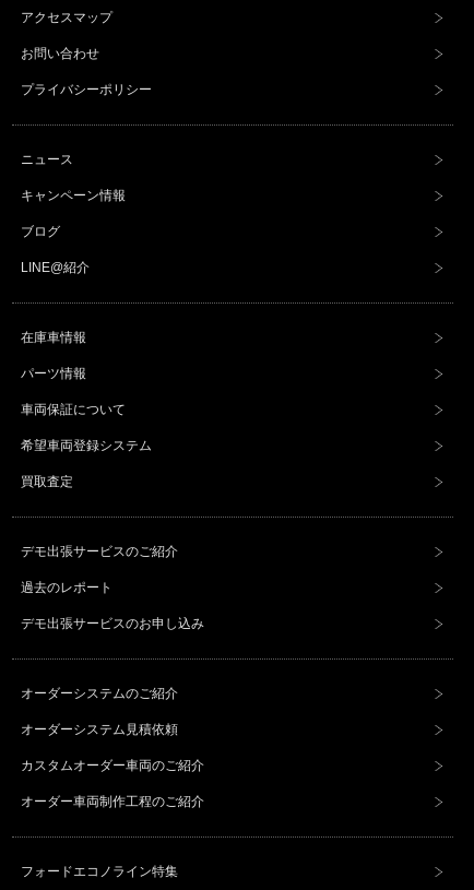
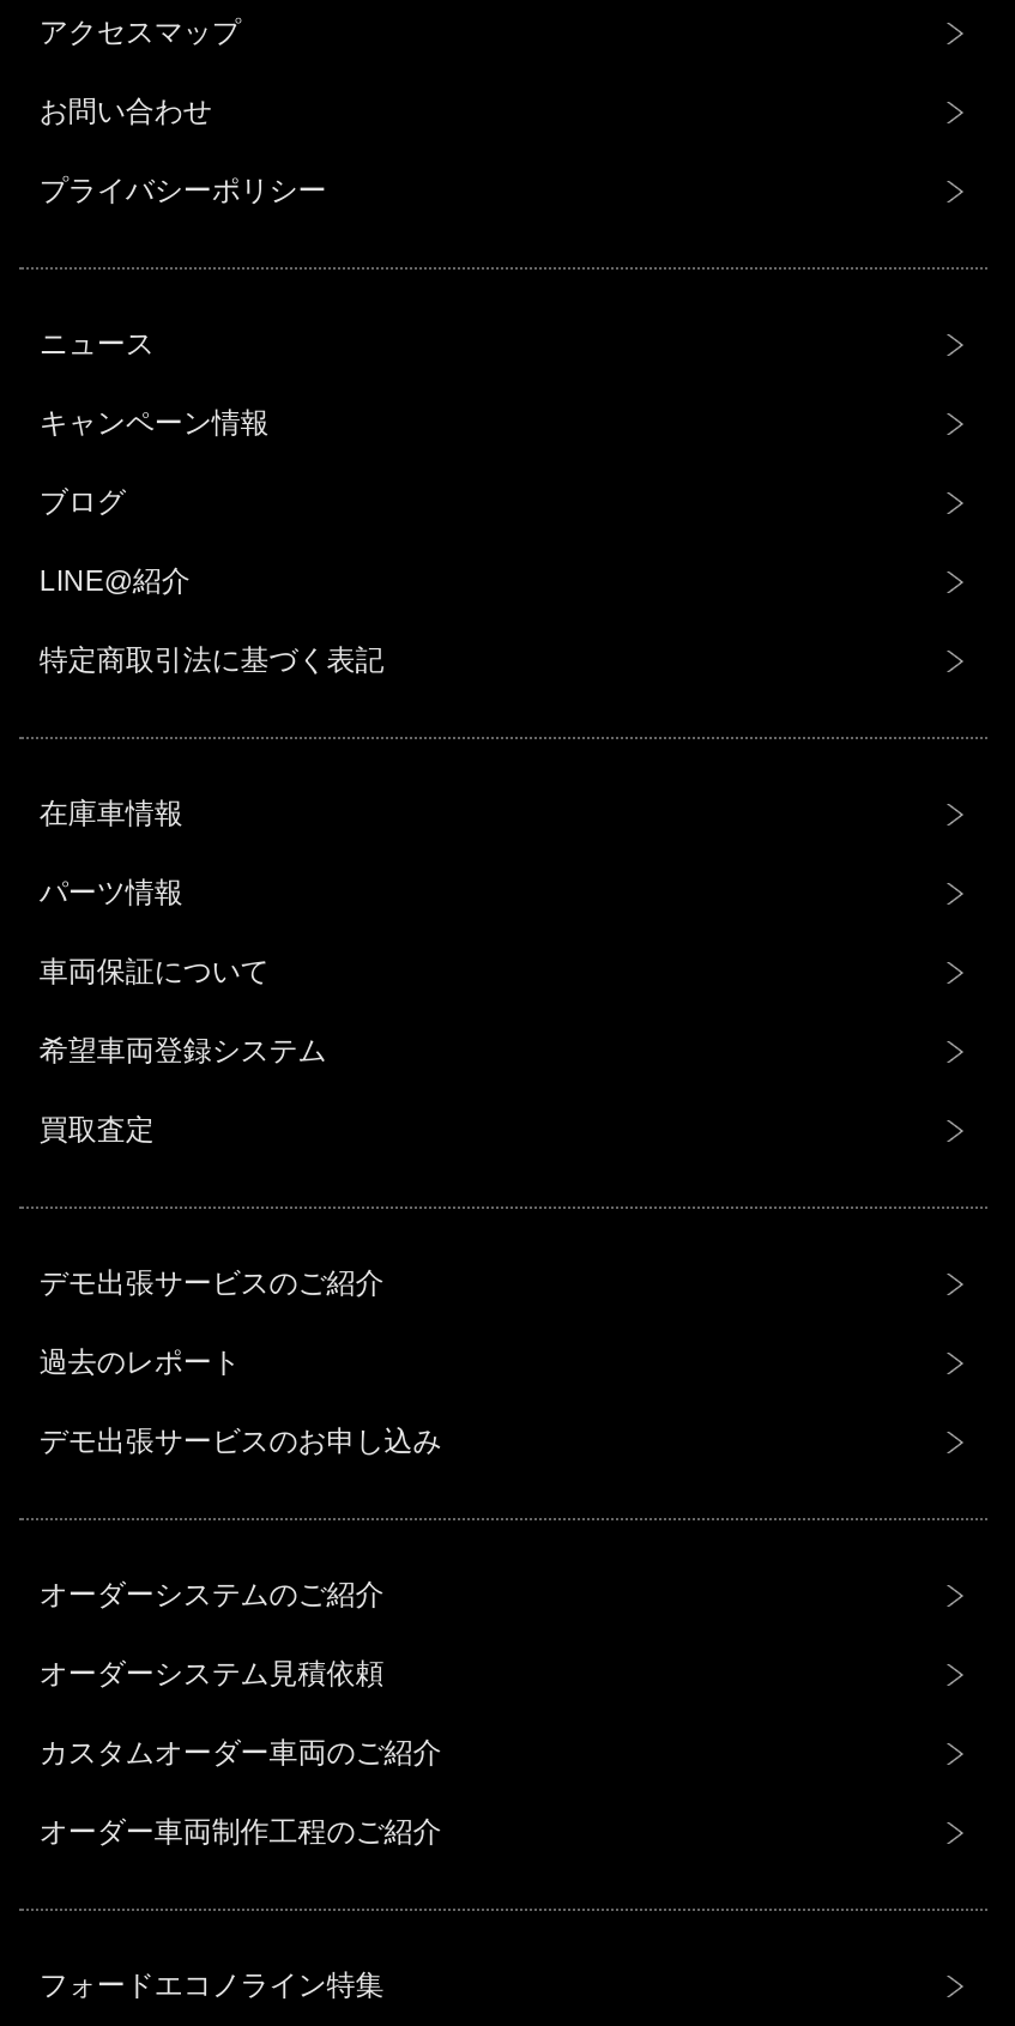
+ 特定商取引法に基づく表記
